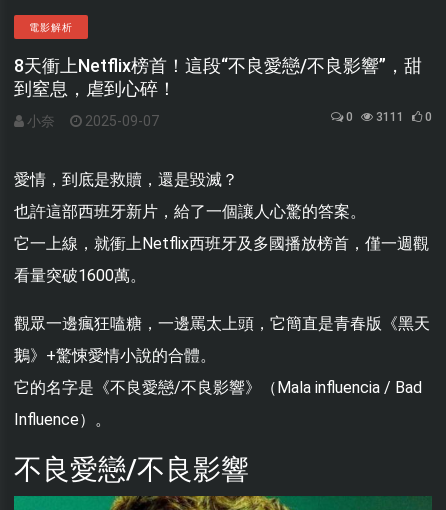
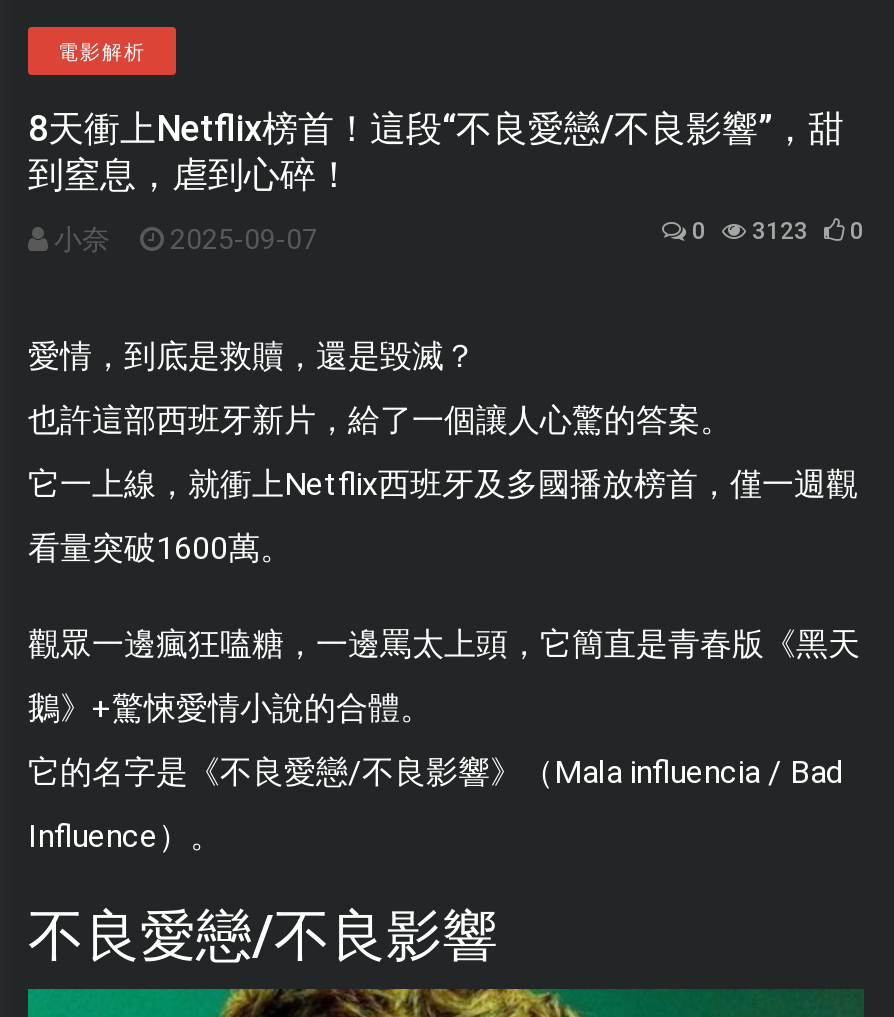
- 0 3111 0
+ 0 3123 0
